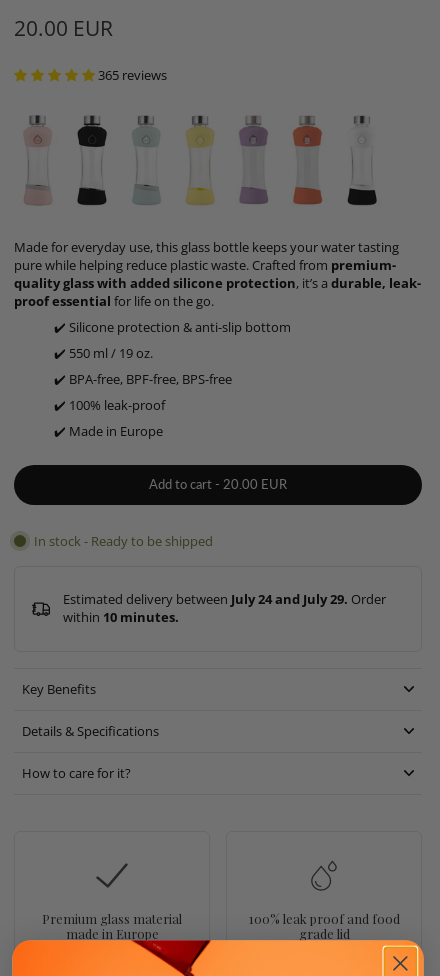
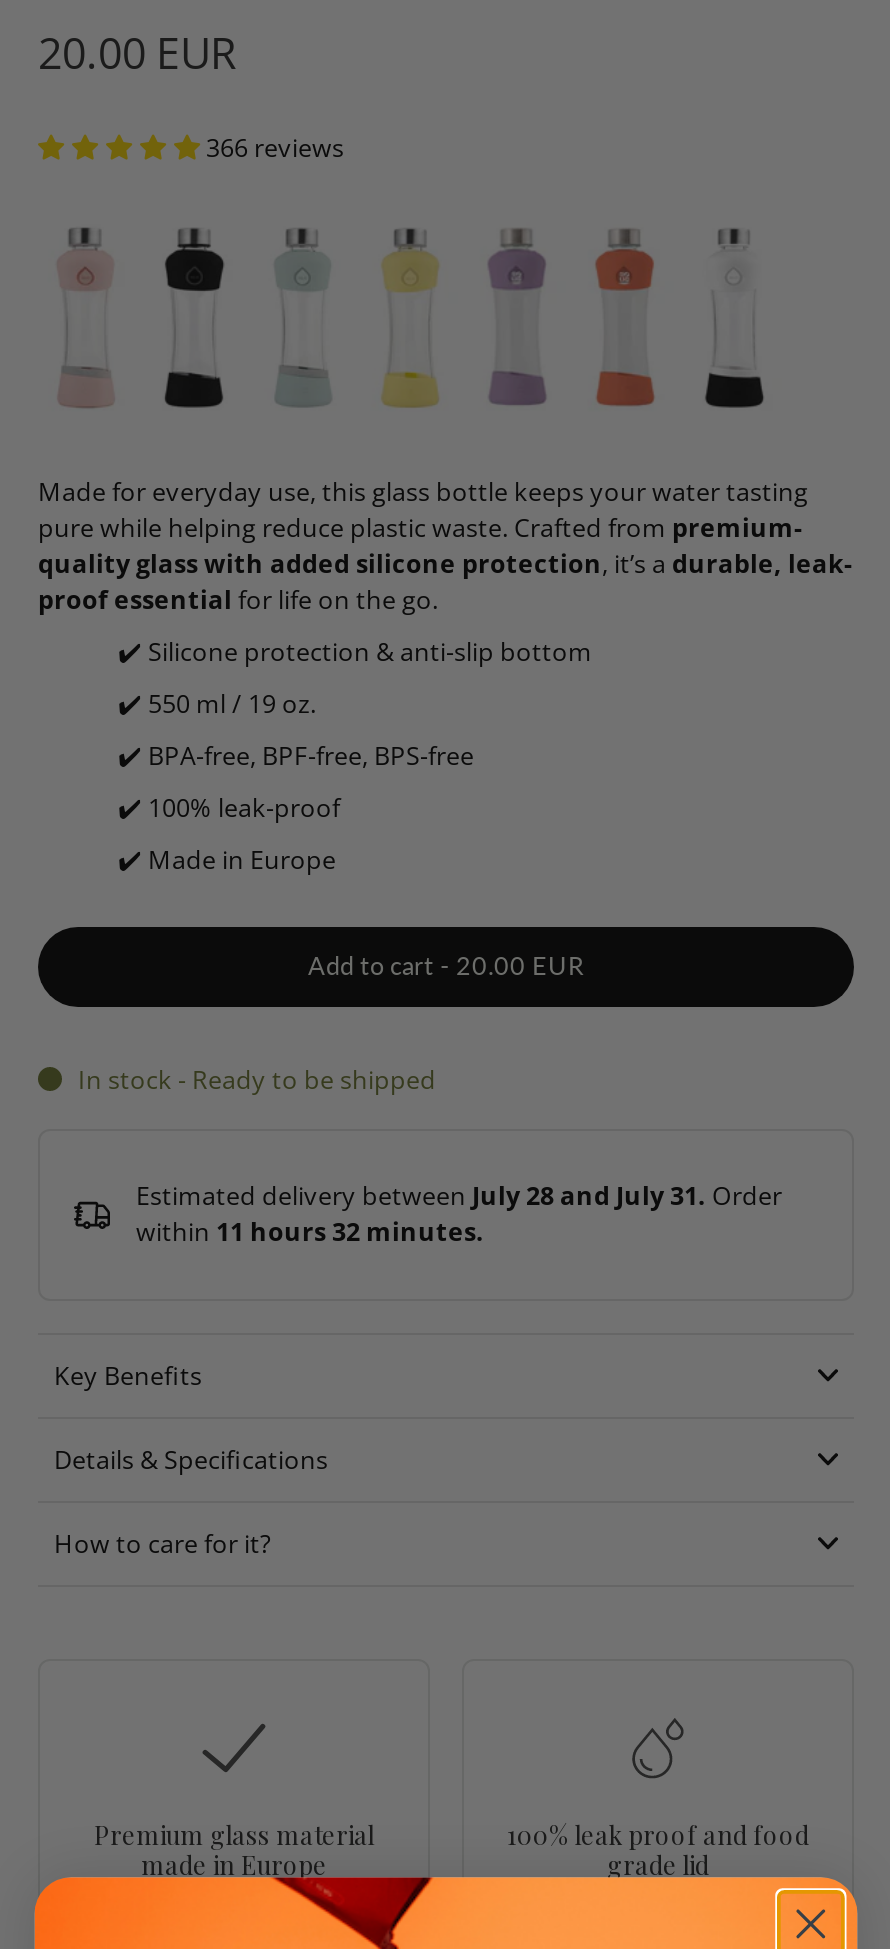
- 365 reviews
+ 366 reviews

- Estimated delivery between July 24 and July 29. Order
- within 10 minutes.
+ Estimated delivery between July 28 and July 31. Order
+ within 11 hours 32 minutes.
